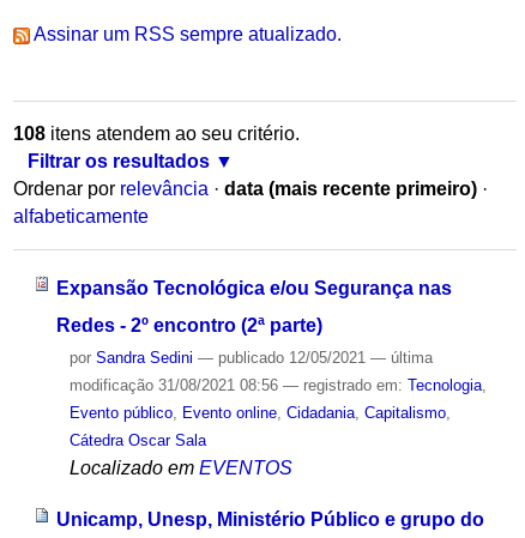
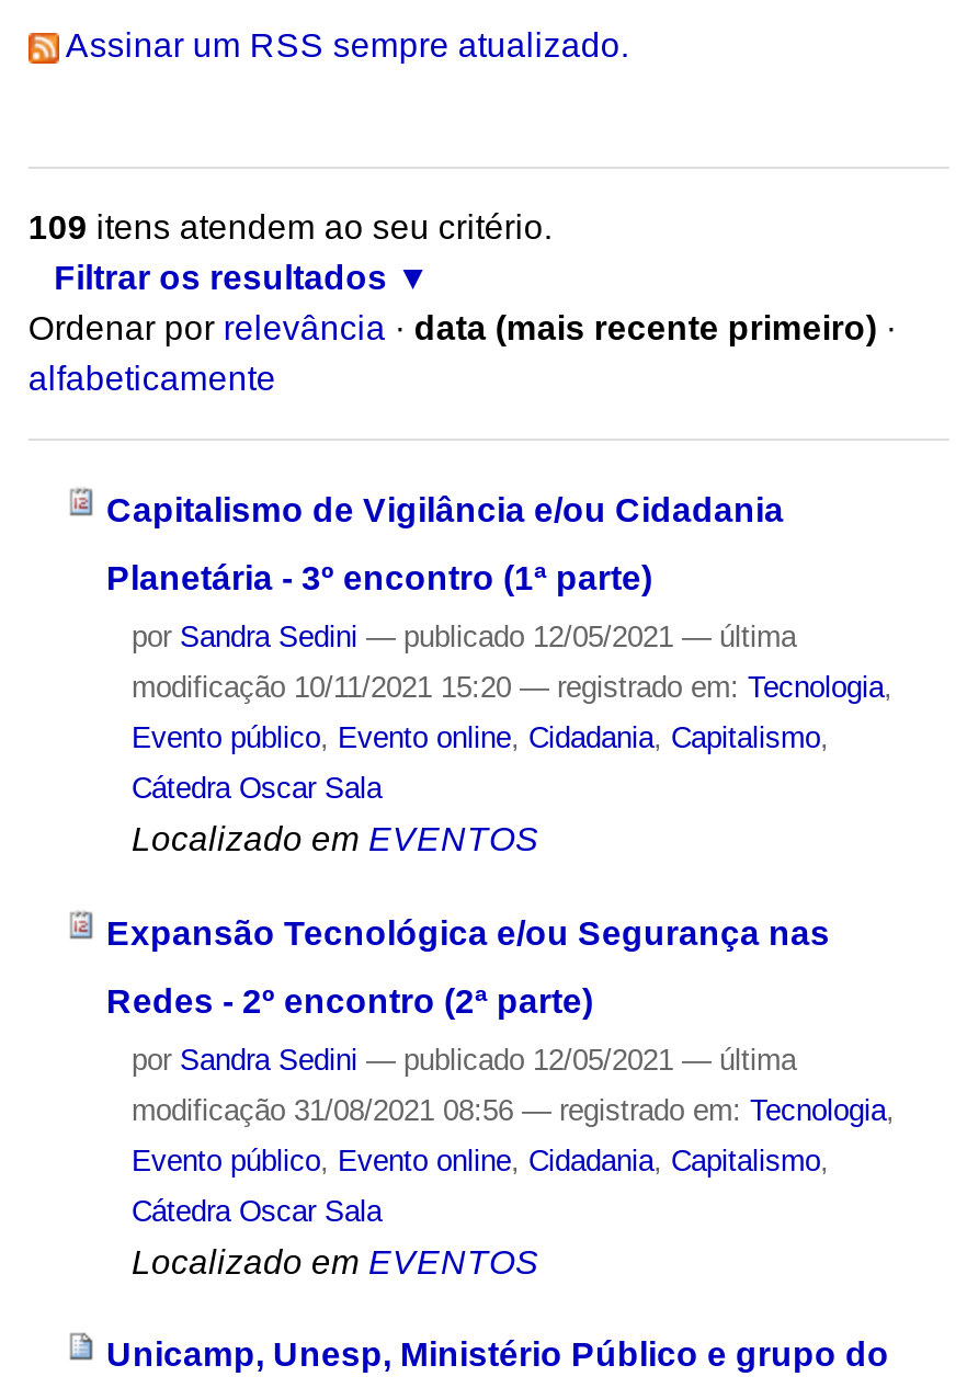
- 108 itens atendem ao seu critério.
+ 109 itens atendem ao seu critério.

+ Capitalismo de Vigilância e/ou Cidadania
+ Planetária - 3º encontro (1ª parte)
+ por Sandra Sedini — publicado 12/05/2021 — última
+ modificação 10/11/2021 15:20 — registrado em: Tecnologia,
+ Evento público, Evento online, Cidadania, Capitalismo,
+ Cátedra Oscar Sala
+ Localizado em EVENTOS
